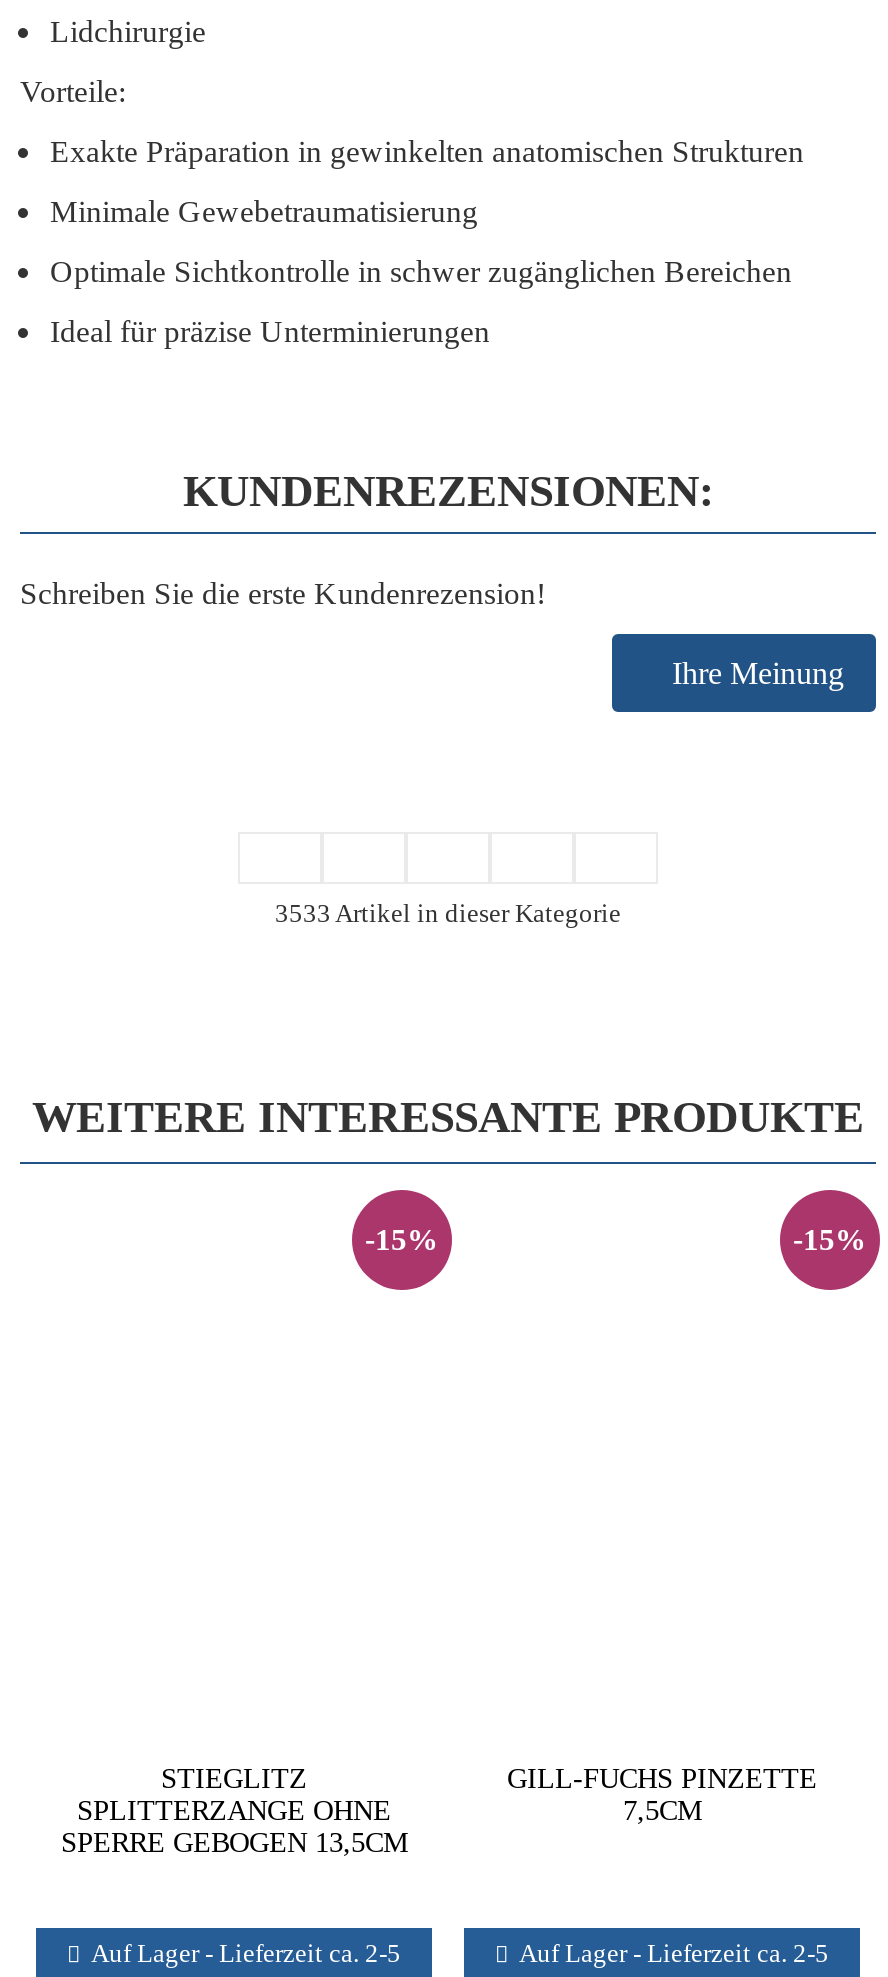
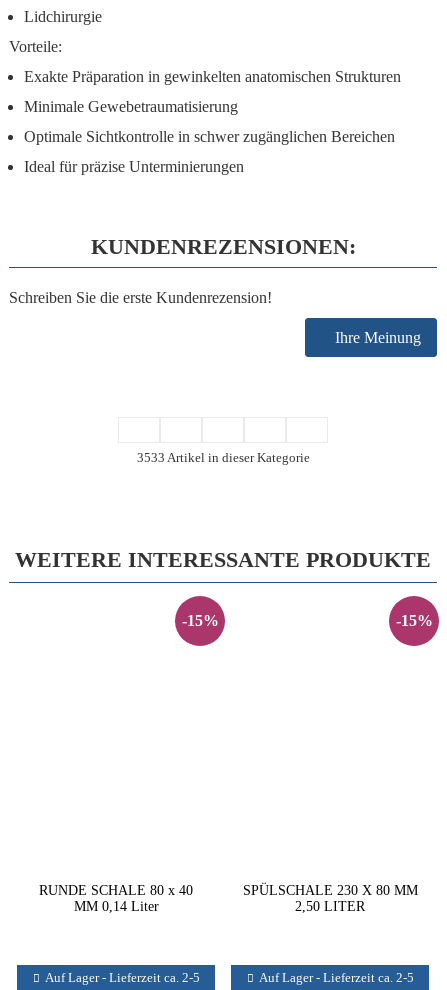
- STIEGLITZ
- SPLITTERZANGE OHNE
- SPERRE GEBOGEN 13,5CM
+ RUNDE SCHALE 80 x 40
+ MM 0,14 Liter

- GILL-FUCHS PINZETTE
- 7,5CM
+ SPÜLSCHALE 230 X 80 MM
+ 2,50 LITER
